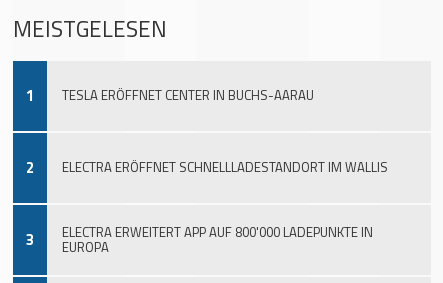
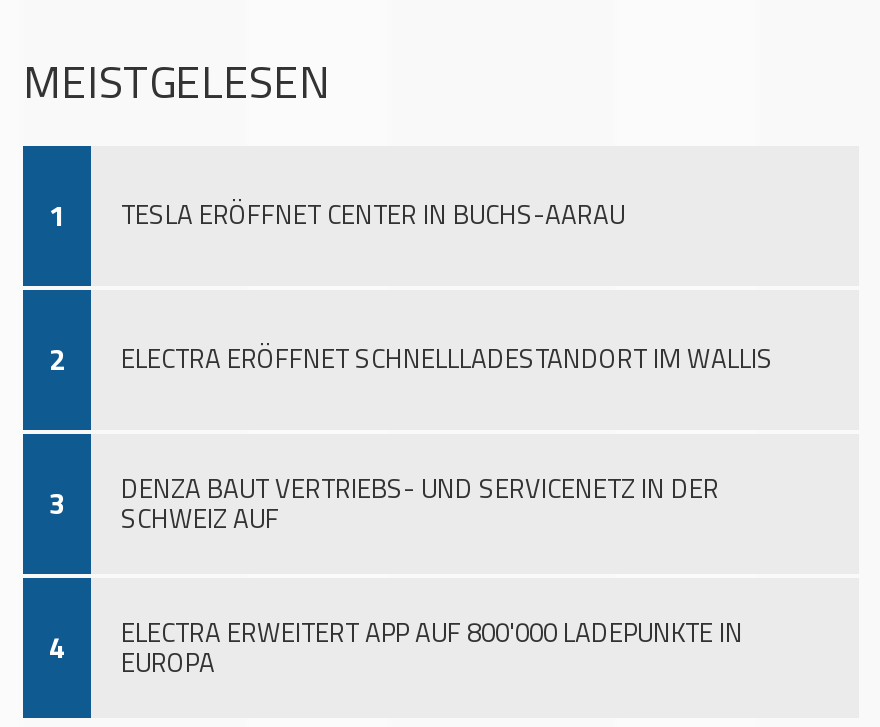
+ DENZA BAUT VERTRIEBS- UND SERVICENETZ IN DER
+ SCHWEIZ AUF
+ 4
